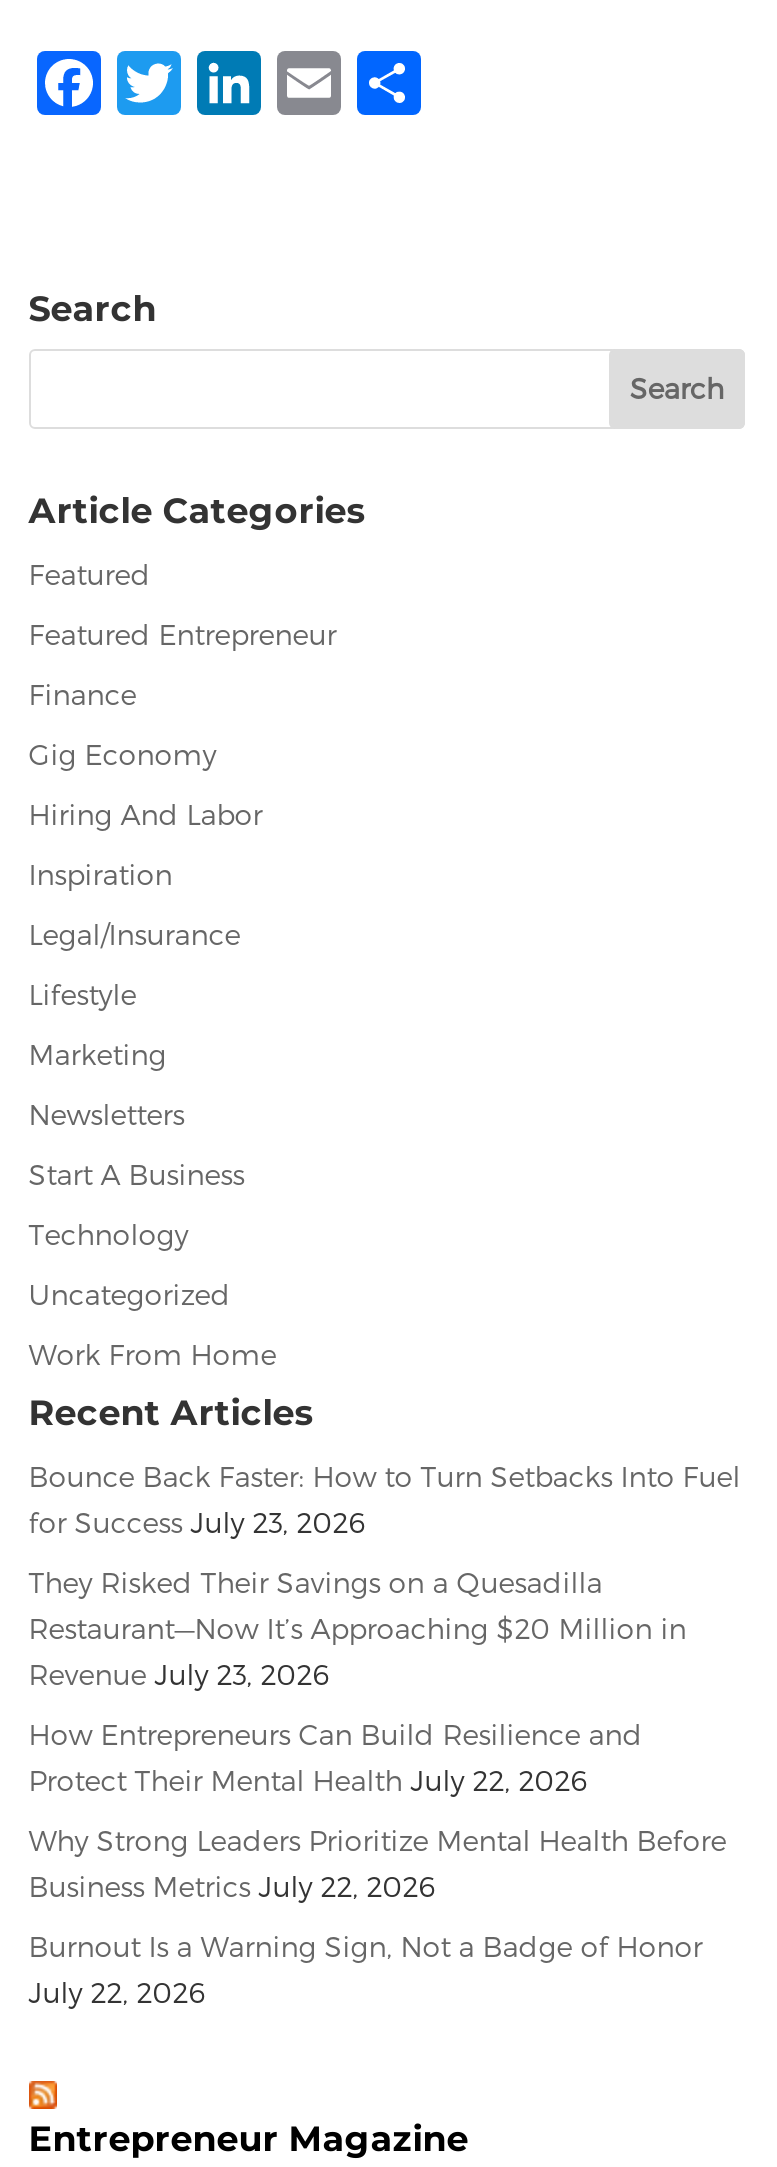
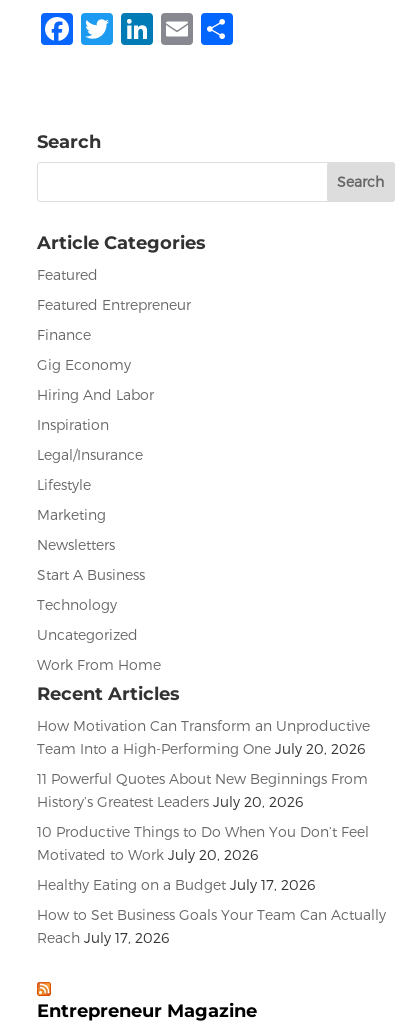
- Bounce Back Faster: How to Turn Setbacks Into Fuel
- for Success July 23, 2026
+ How Motivation Can Transform an Unproductive
+ Team Into a High-Performing One July 20, 2026

- They Risked Their Savings on a Quesadilla
- Restaurant—Now It’s Approaching $20 Million in
- Revenue July 23, 2026
+ 11 Powerful Quotes About New Beginnings From
+ History’s Greatest Leaders July 20, 2026

- How Entrepreneurs Can Build Resilience and
- Protect Their Mental Health July 22, 2026
+ 10 Productive Things to Do When You Don’t Feel
+ Motivated to Work July 20, 2026

- Why Strong Leaders Prioritize Mental Health Before
- Business Metrics July 22, 2026
+ Healthy Eating on a Budget July 17, 2026

- Burnout Is a Warning Sign, Not a Badge of Honor
- July 22, 2026
+ How to Set Business Goals Your Team Can Actually
+ Reach July 17, 2026
